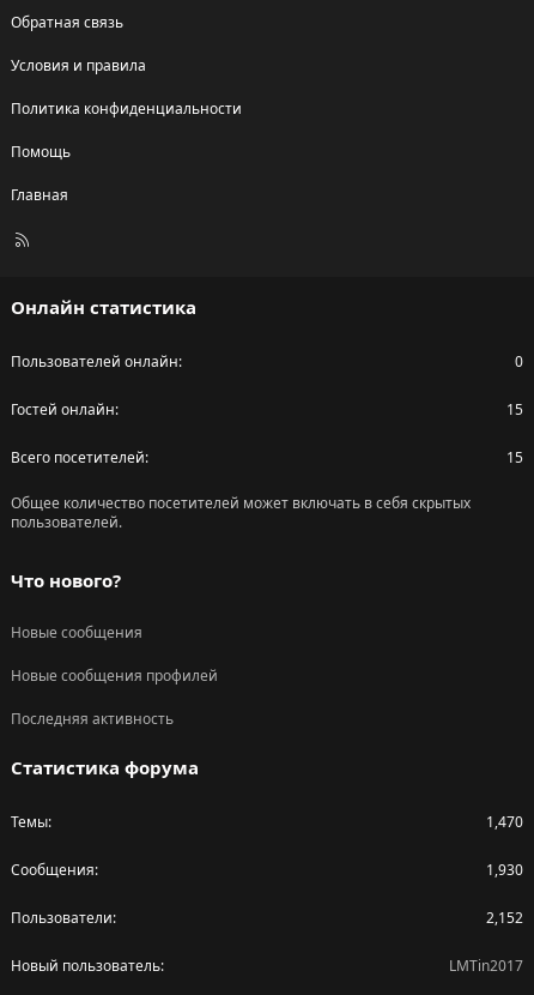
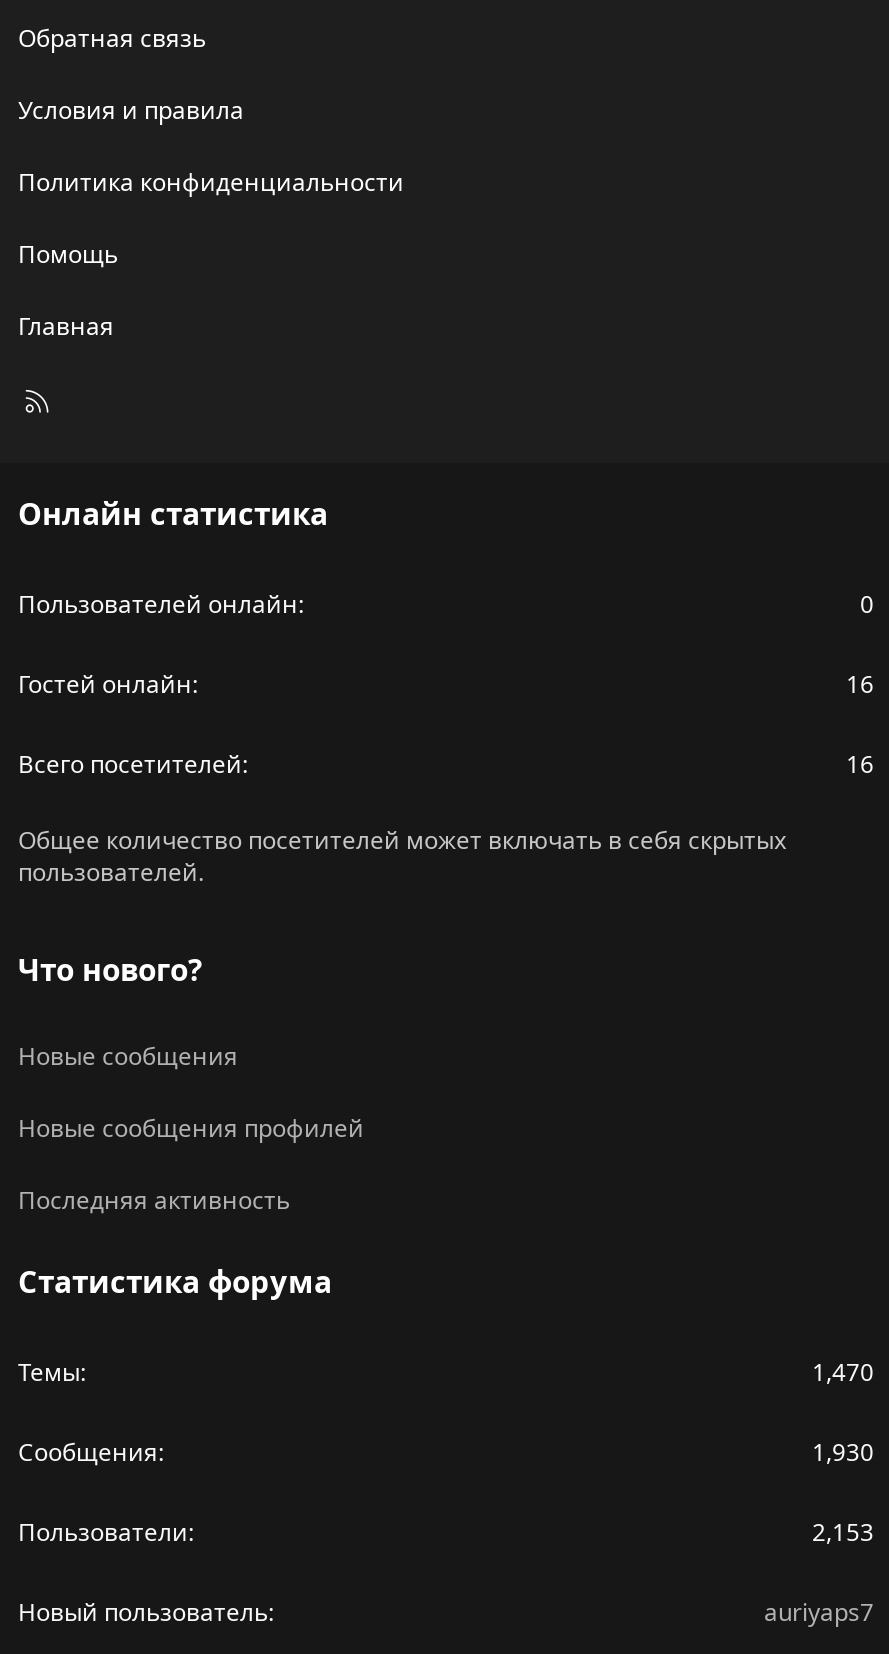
- 15
+ 16

- 15
+ 16

- 2,152
+ 2,153

- LMTin2017
+ auriyaps7
